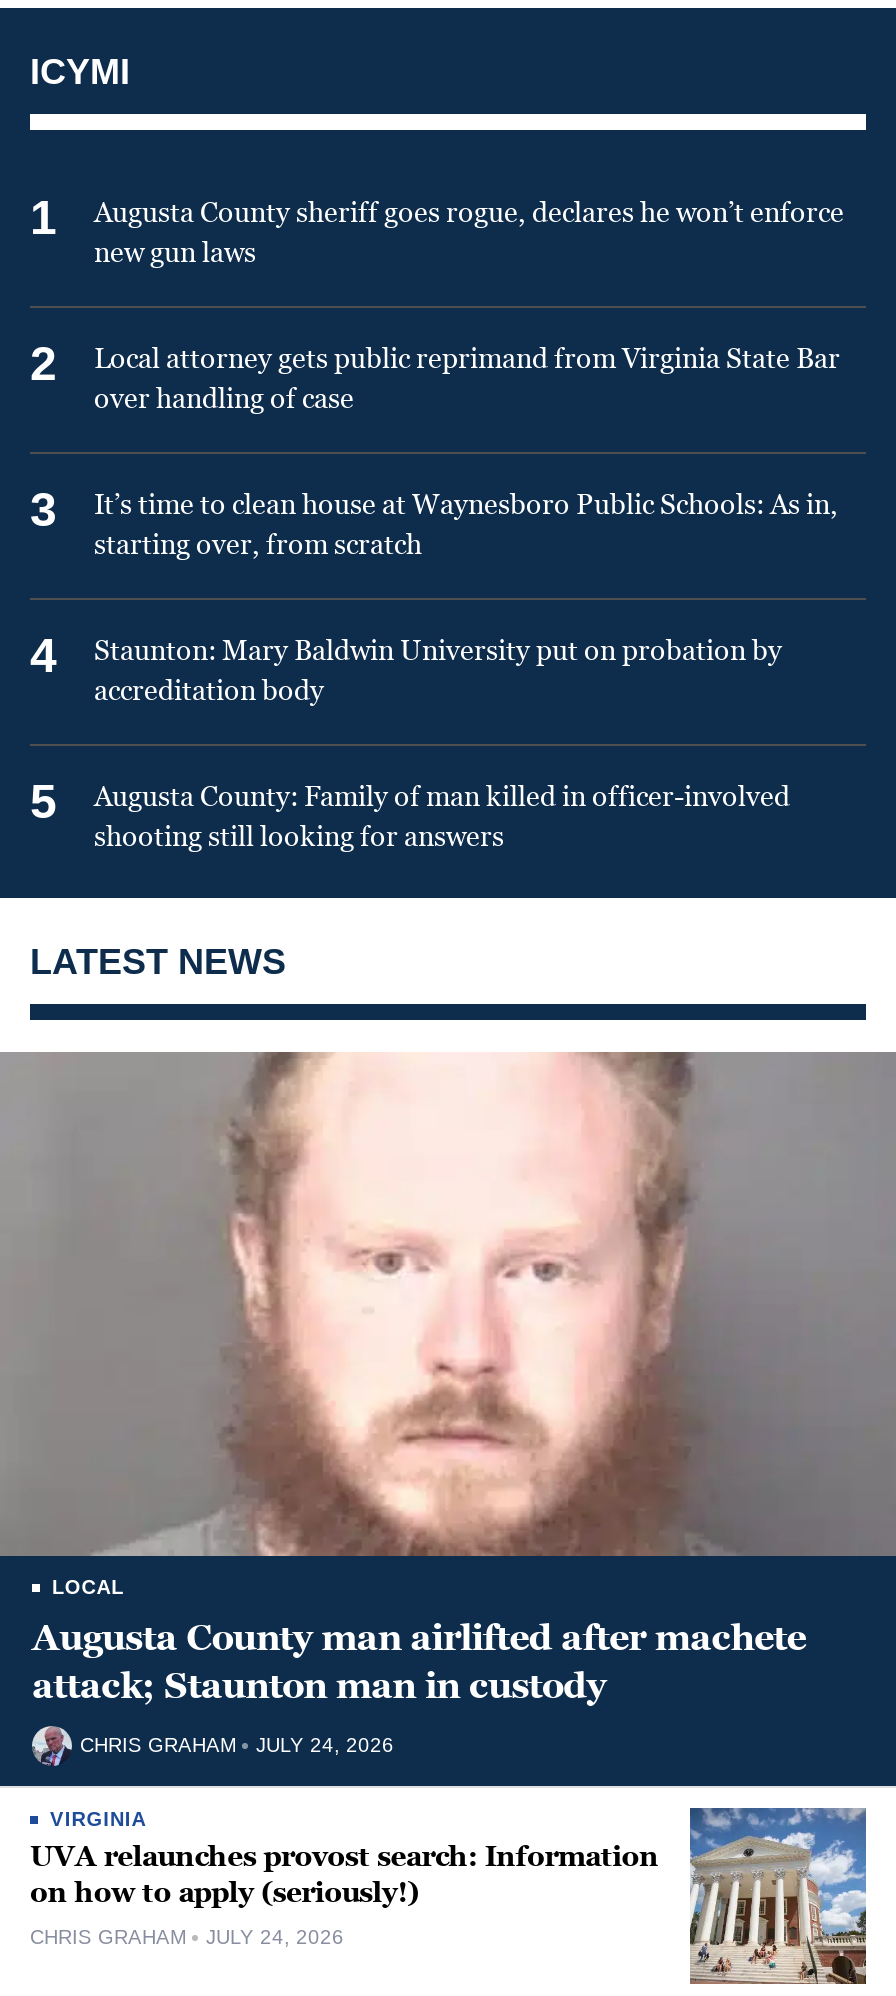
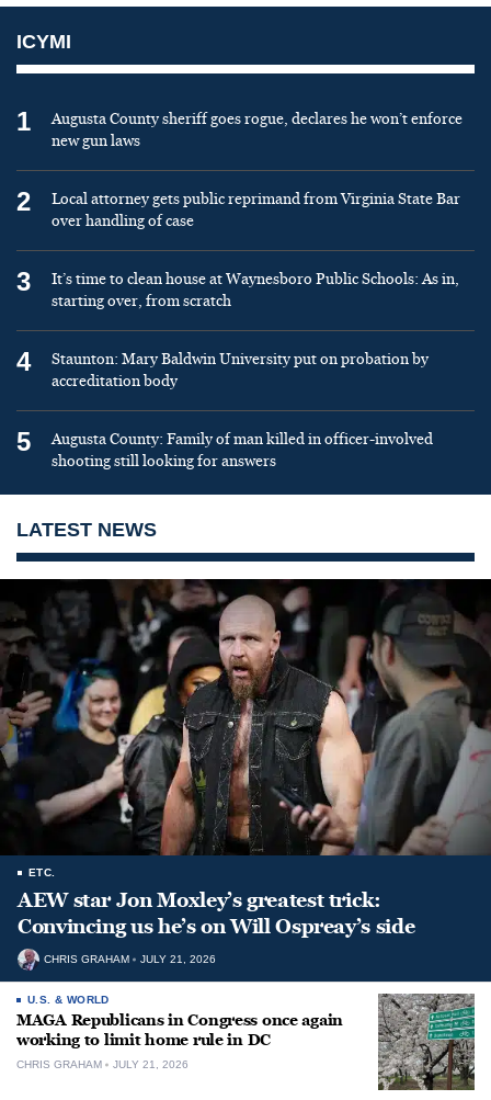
- [image]
- LOCAL
- Augusta County man airlifted after machete
- attack; Staunton man in custody
+ [image]
+ ETC.
+ AEW star Jon Moxley’s greatest trick:
+ Convincing us he’s on Will Ospreay’s side

- CHRIS GRAHAM JULY 24, 2026
+ CHRIS GRAHAM JULY 21, 2026

- [image]
- VIRGINIA
- UVA relaunches provost search: Information
- on how to apply (seriously!)
+ [image]
+ U.S. & WORLD
+ MAGA Republicans in Congress once again
+ working to limit home rule in DC

- CHRIS GRAHAM JULY 24, 2026
+ CHRIS GRAHAM JULY 21, 2026
